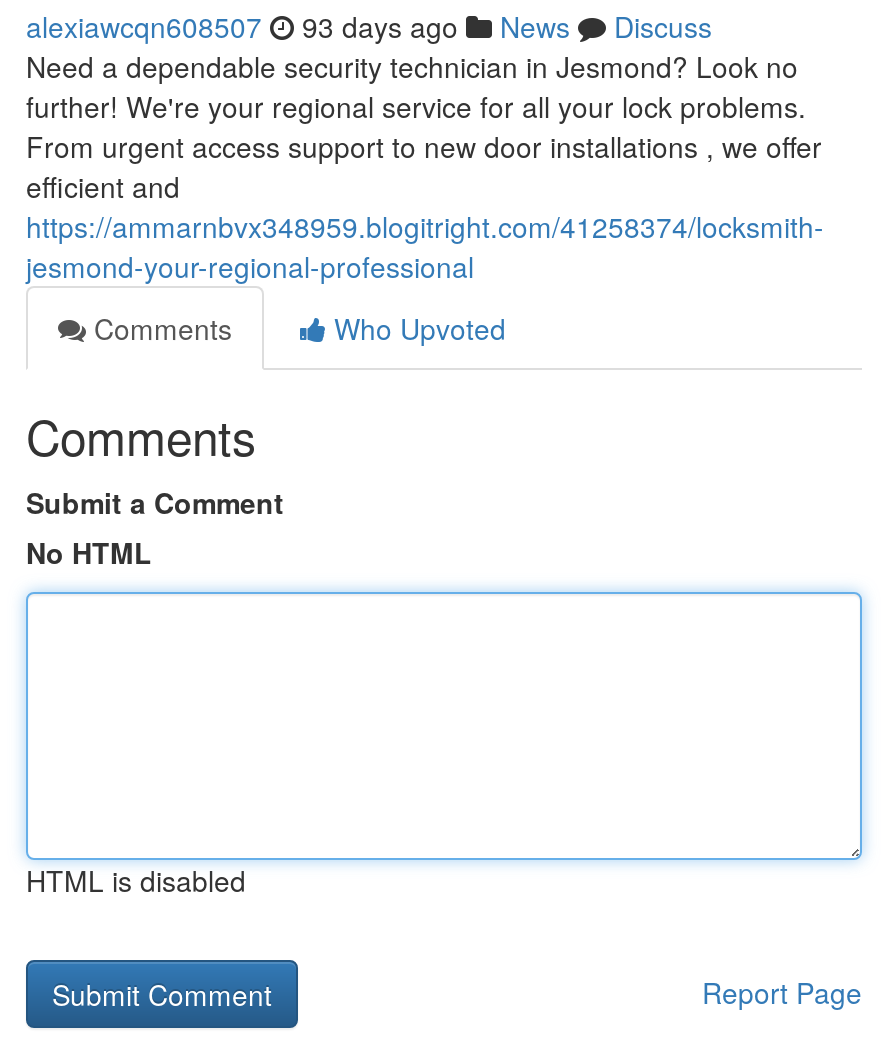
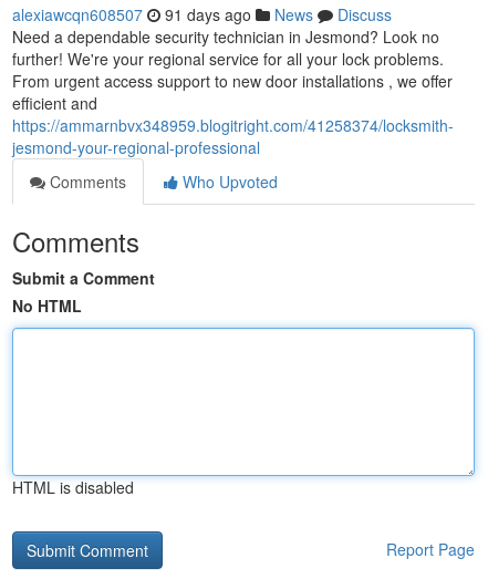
- alexiawcqn608507 93 days ago News Discuss
+ alexiawcqn608507 91 days ago News Discuss
